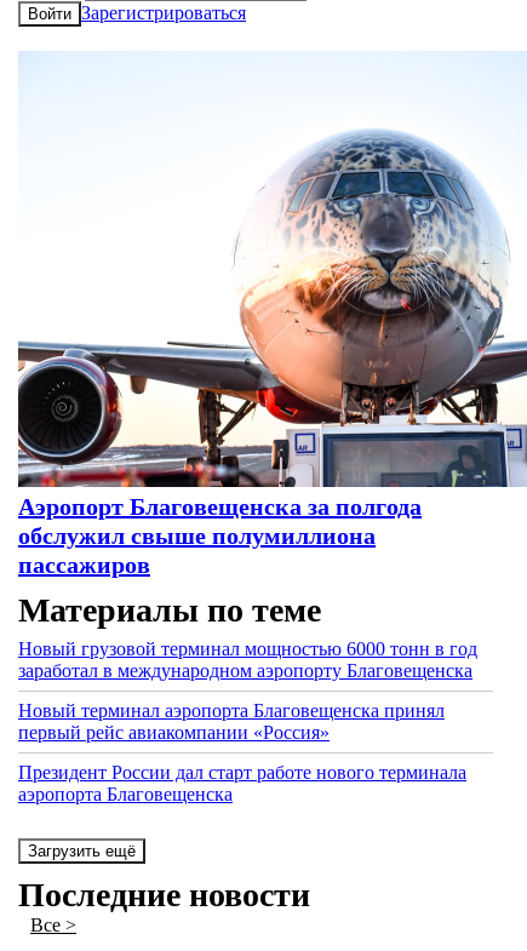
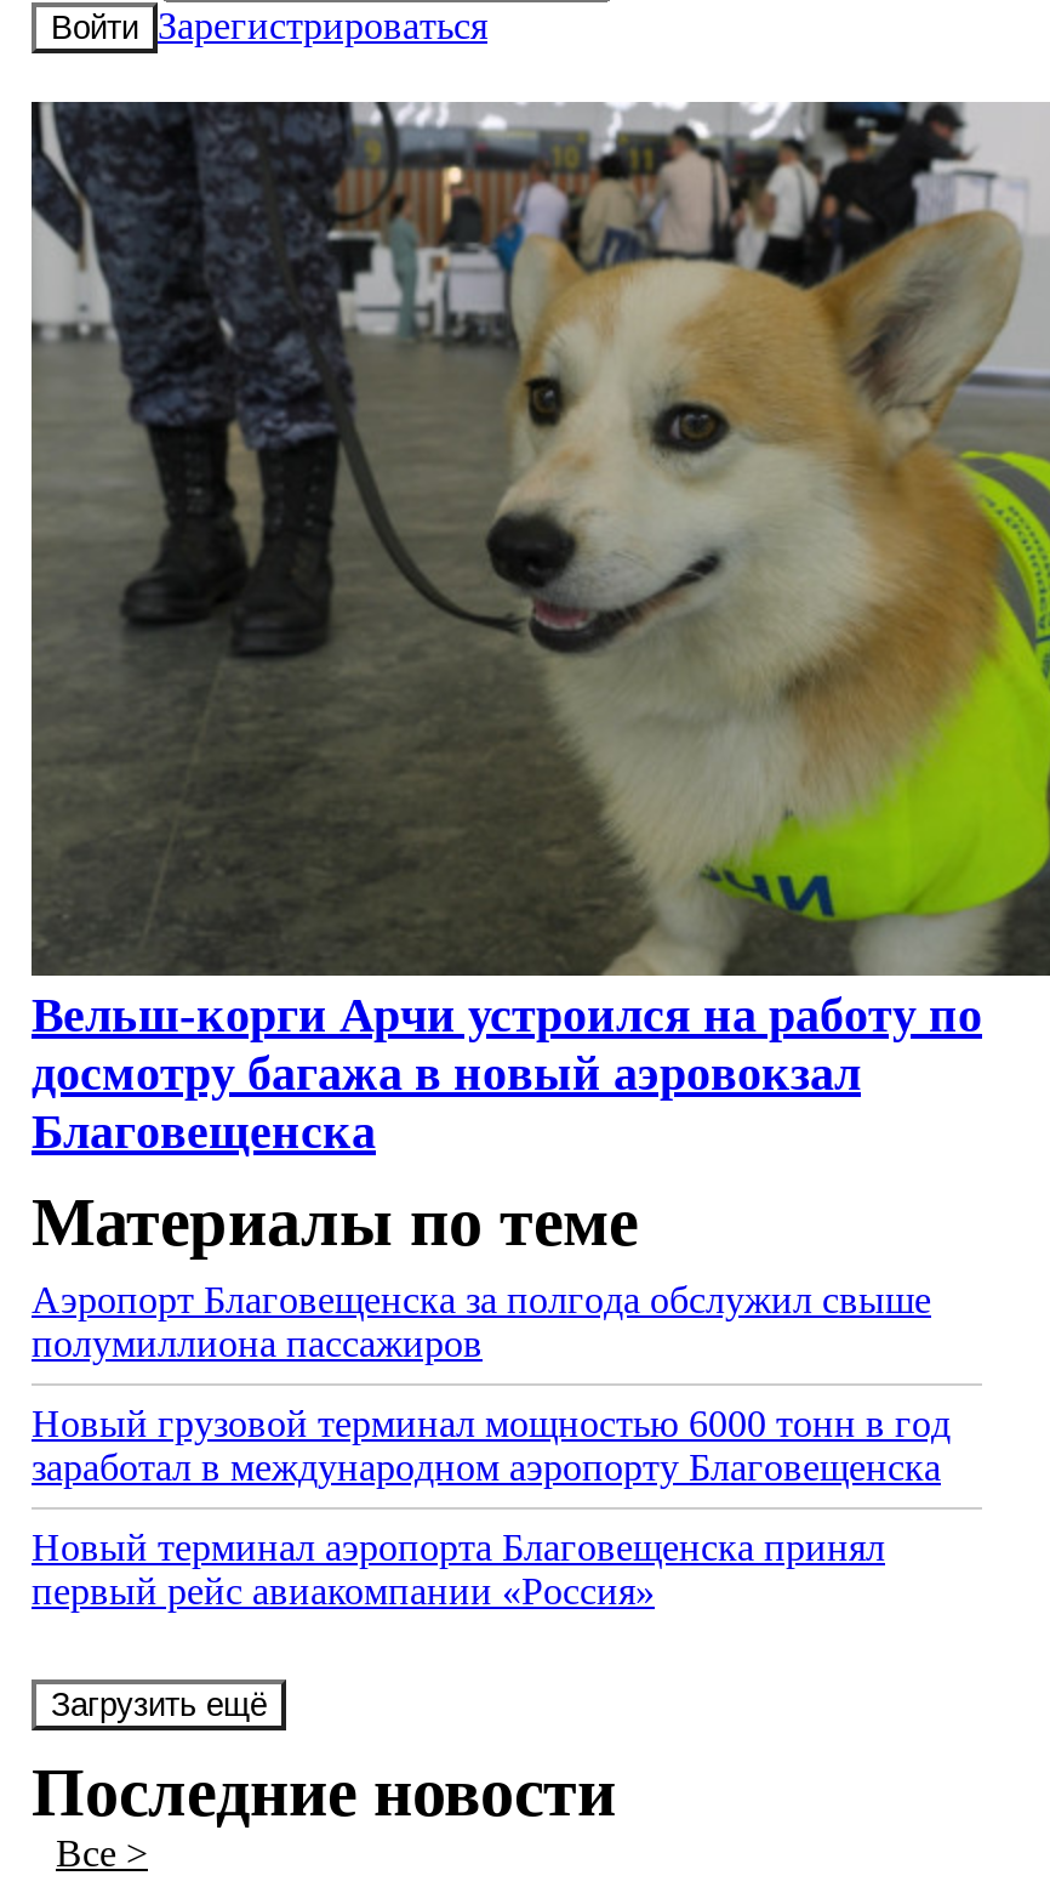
- [image]
- Аэропорт Благовещенска за полгода
- обслужил свыше полумиллиона
- пассажиров
+ [image]
+ Вельш-корги Арчи устроился на работу по
+ досмотру багажа в новый аэровокзал
+ Благовещенска

+ Аэропорт Благовещенска за полгода обслужил свыше
+ полумиллиона пассажиров

moved down: Новый грузовой терминал мощностью 6000 тонн в год | заработал в международном аэропорту Благовещенска | Новый терминал аэропорта Благовещенска принял | первый рейс авиакомпании «Россия»

- Президент России дал старт работе нового терминала
- аэропорта Благовещенска
